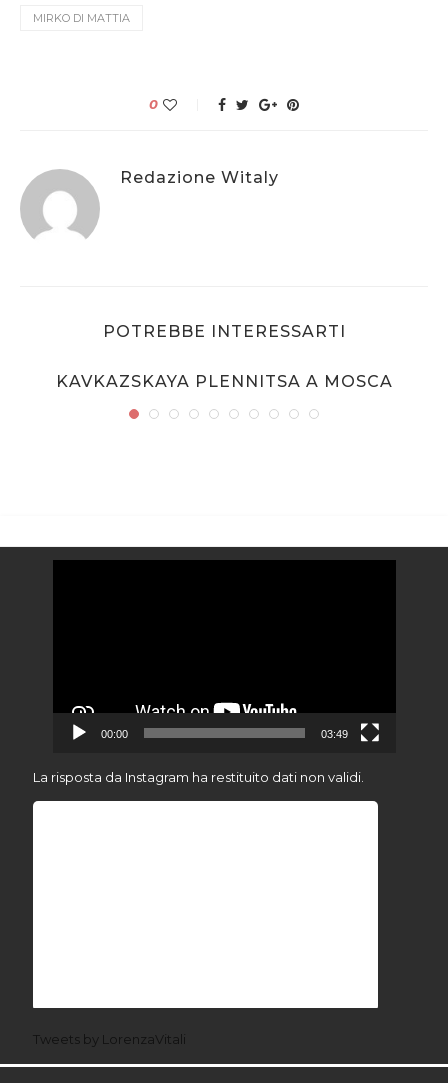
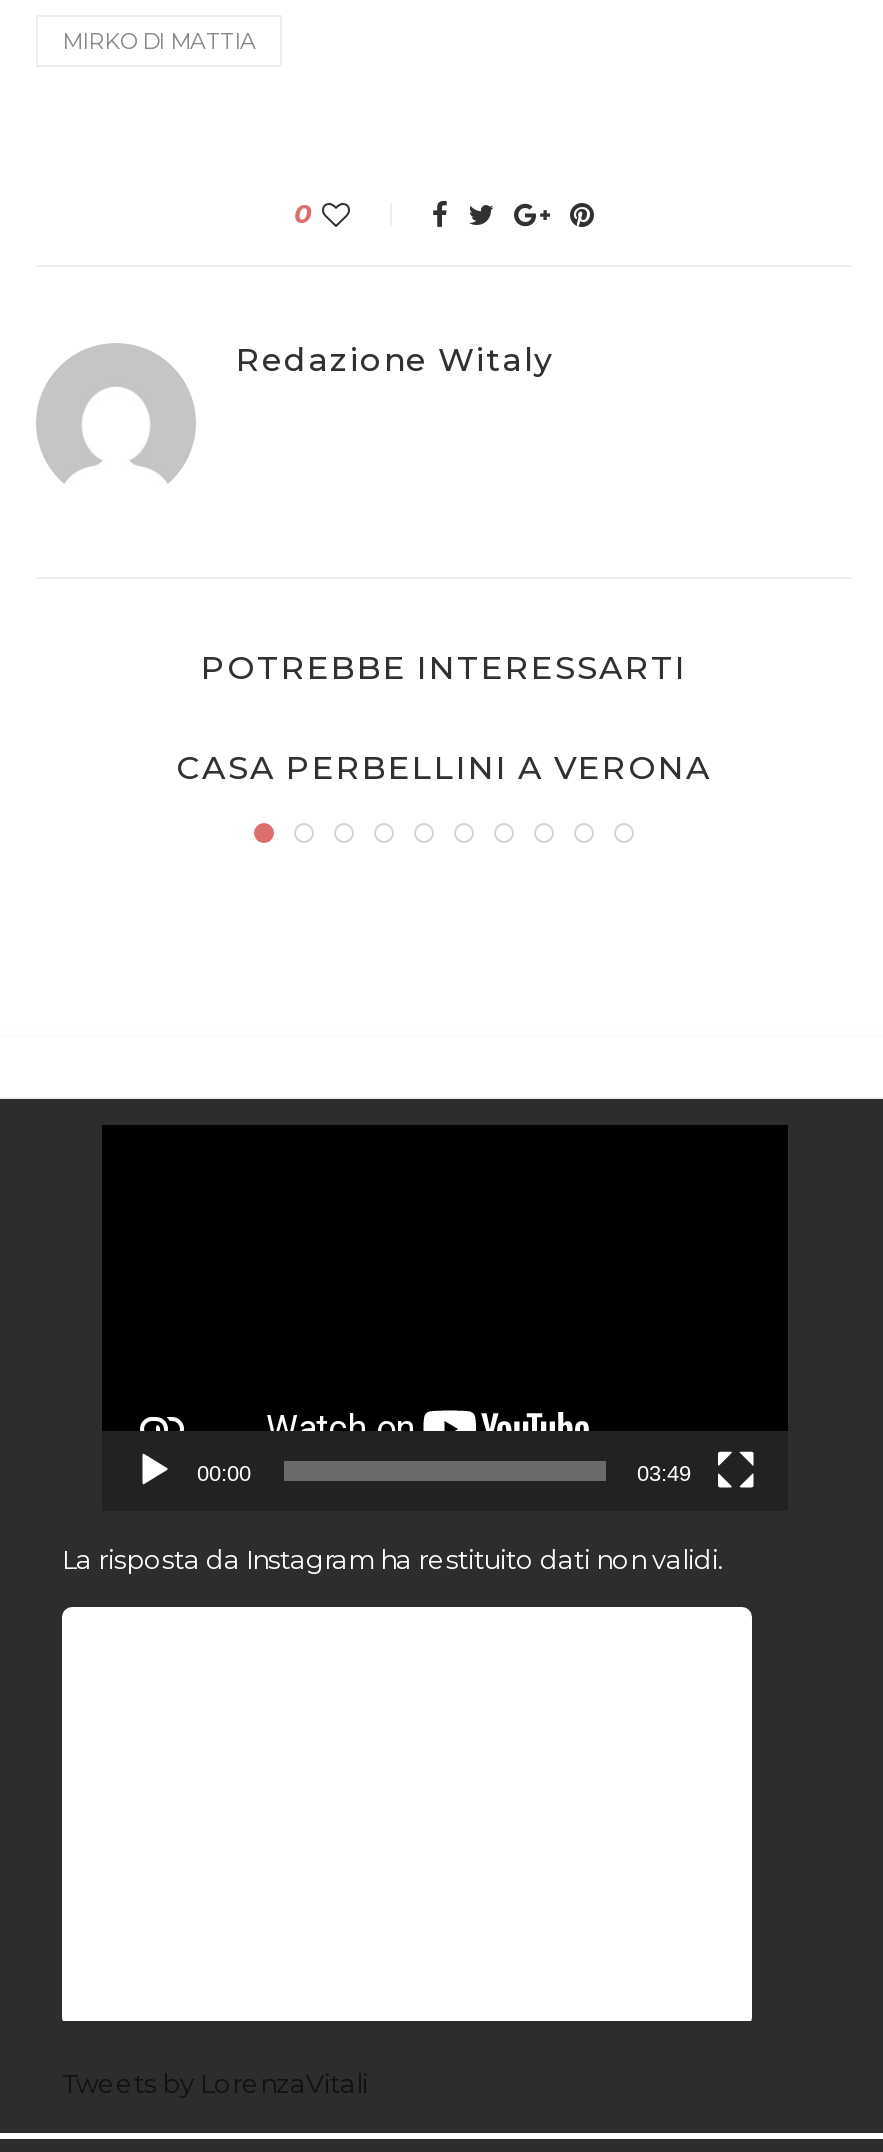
- KAVKAZSKAYA PLENNITSA A MOSCA
+ CASA PERBELLINI A VERONA
